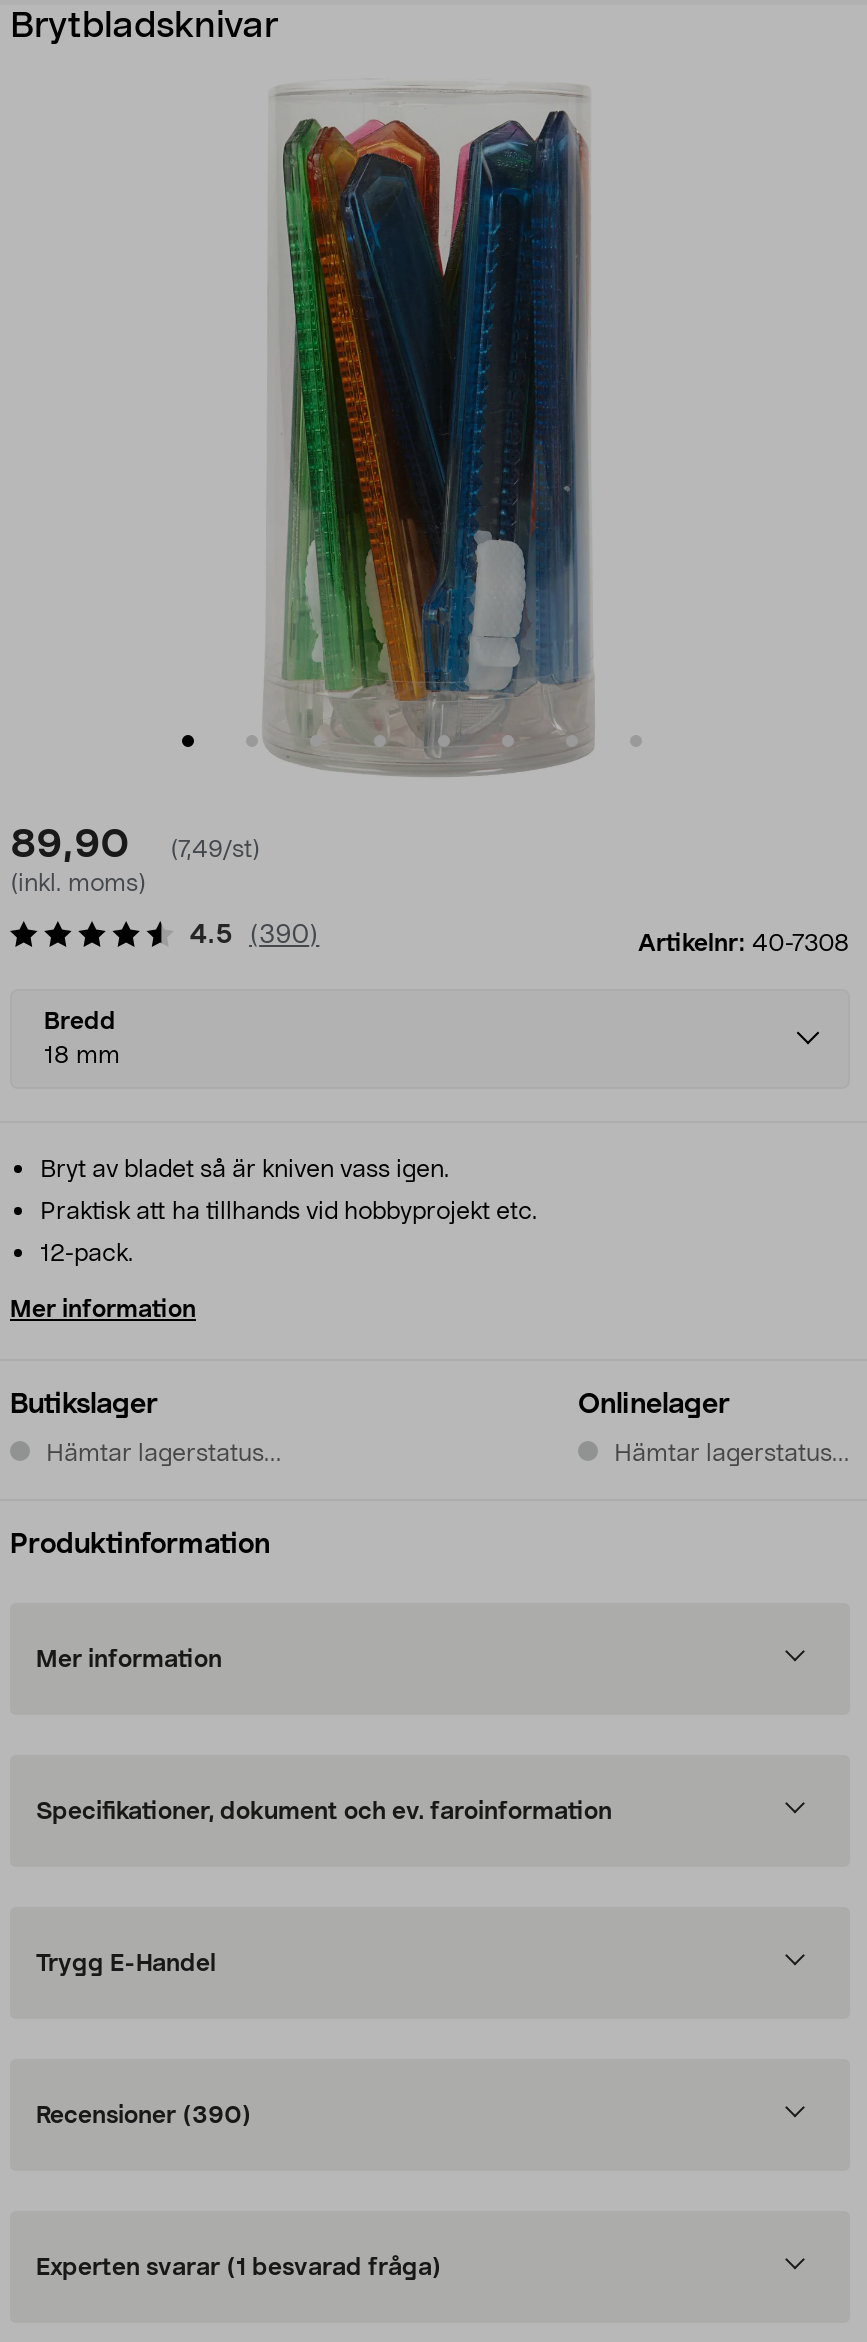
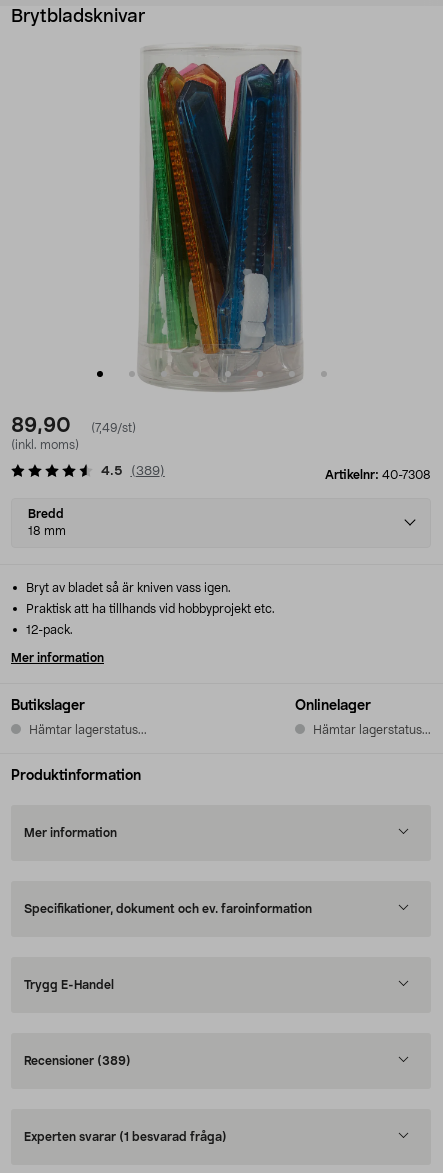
- 4.5 (390)
+ 4.5 (389)

- Recensioner (390)
+ Recensioner (389)
